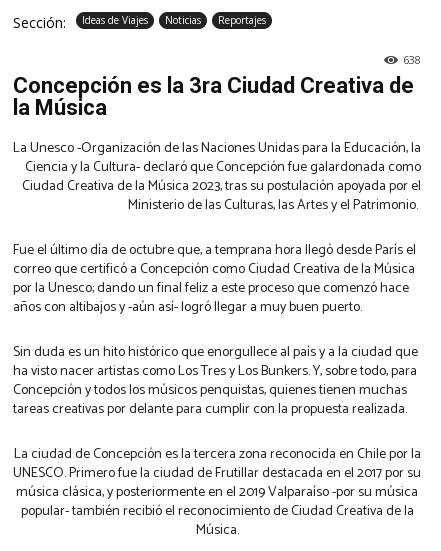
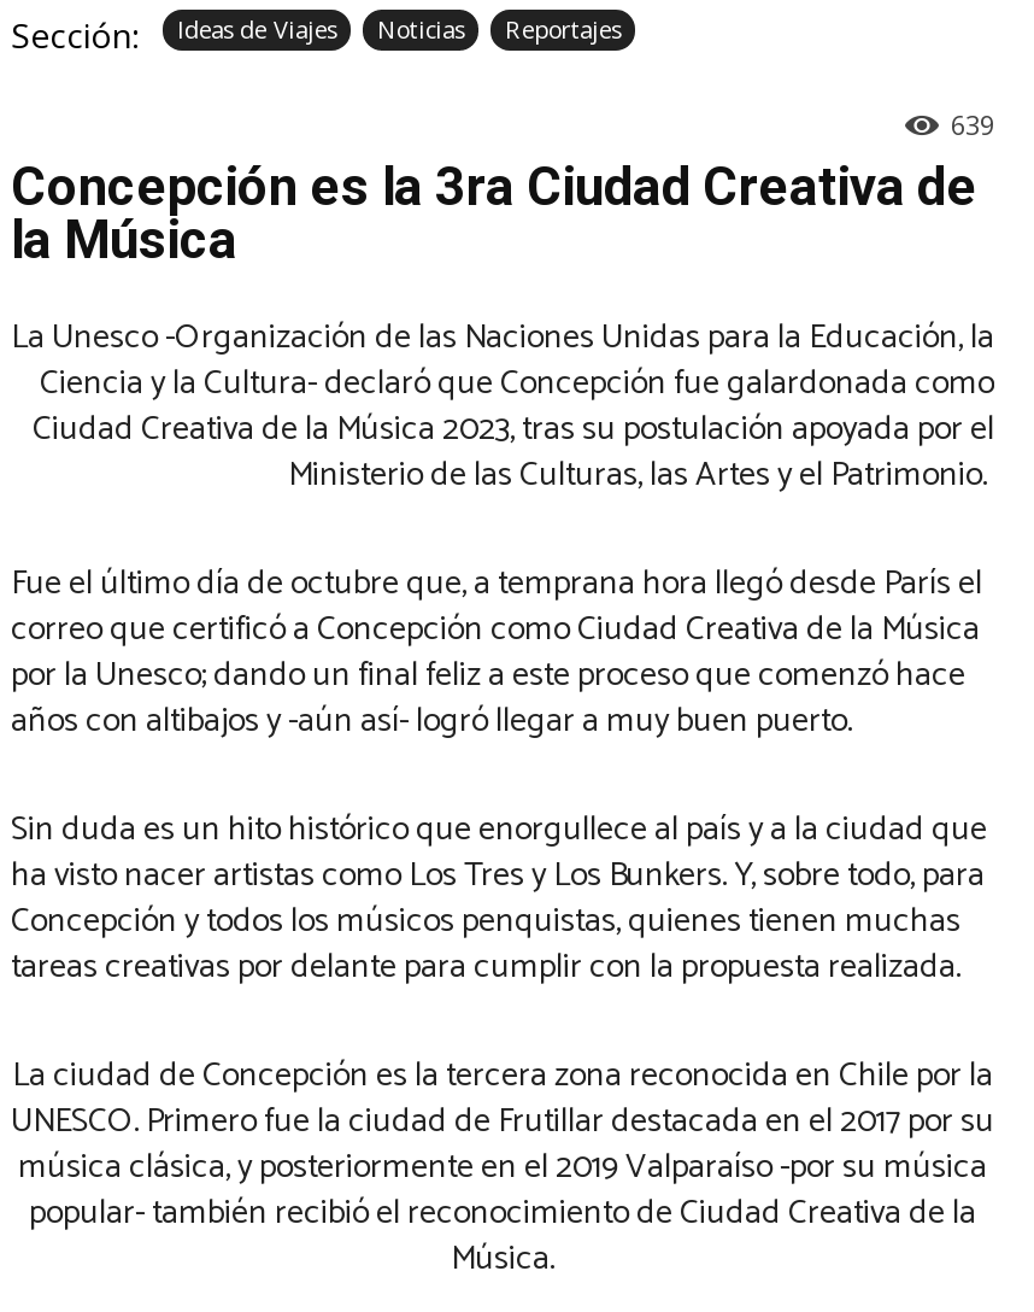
- 638
+ 639
